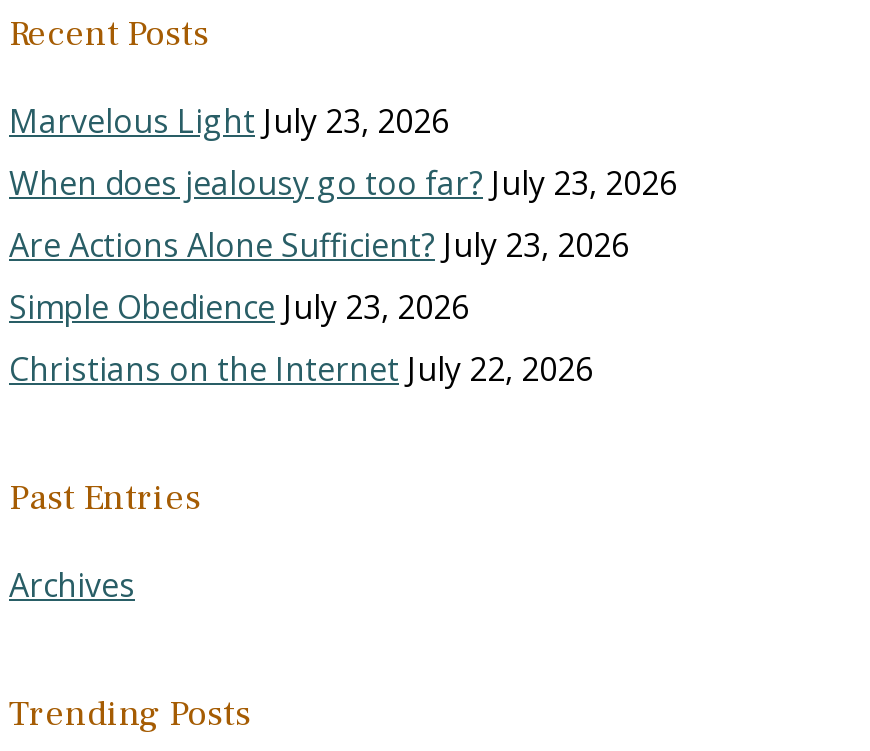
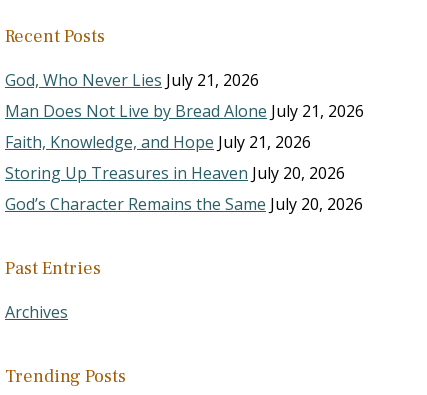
- Marvelous Light July 23, 2026
- When does jealousy go too far? July 23, 2026
- Are Actions Alone Sufficient? July 23, 2026
- Simple Obedience July 23, 2026
- Christians on the Internet July 22, 2026
+ God, Who Never Lies July 21, 2026
+ Man Does Not Live by Bread Alone July 21, 2026
+ Faith, Knowledge, and Hope July 21, 2026
+ Storing Up Treasures in Heaven July 20, 2026
+ God’s Character Remains the Same July 20, 2026
